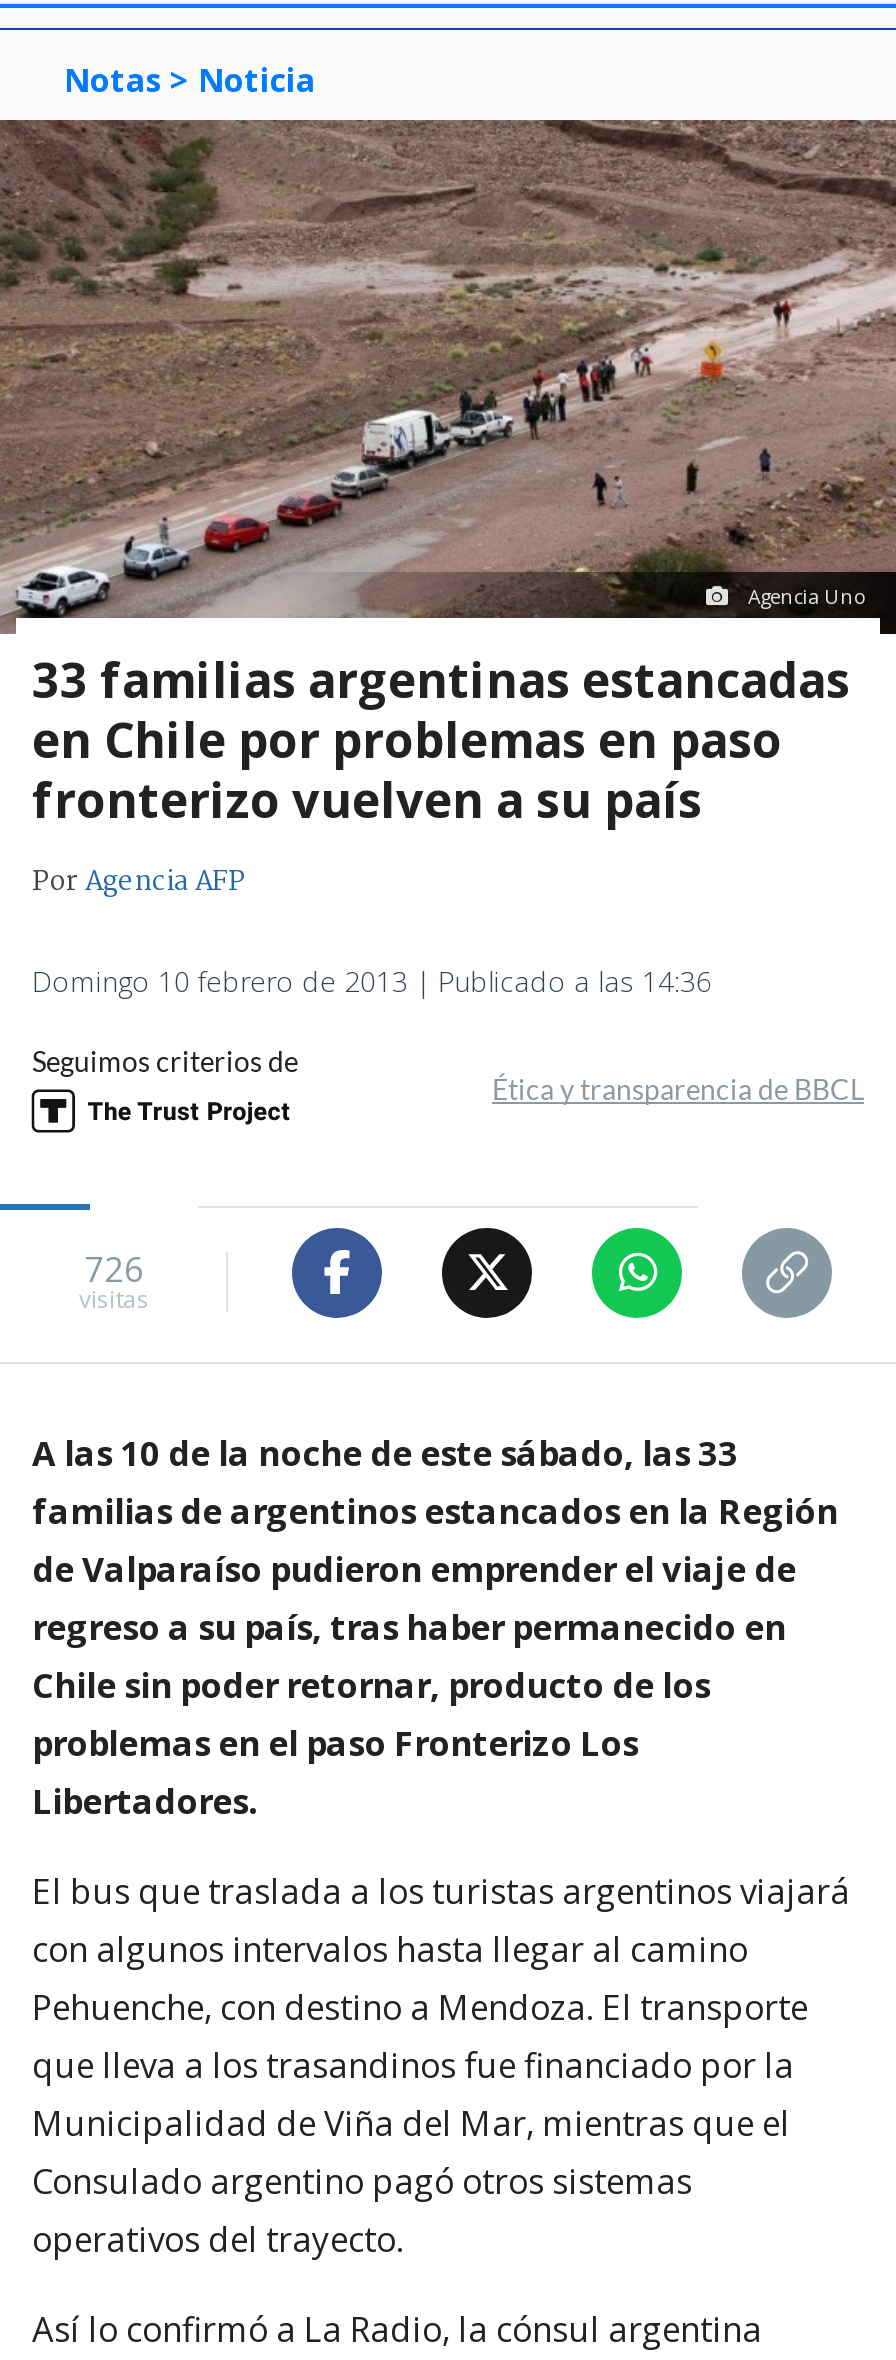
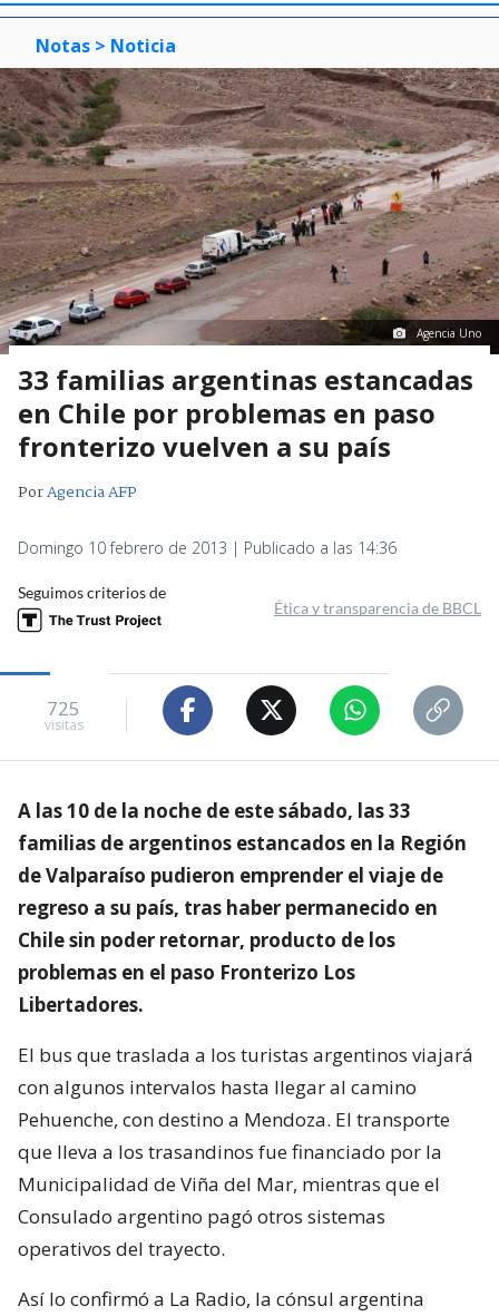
- 726
+ 725
